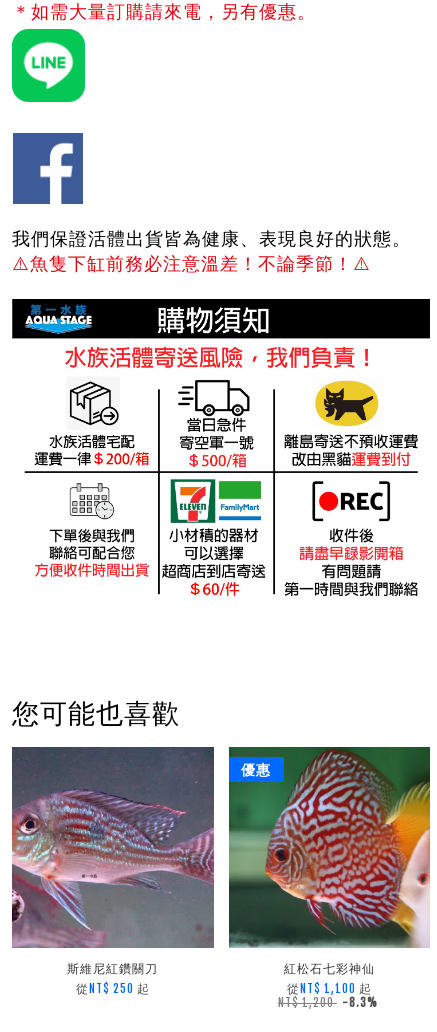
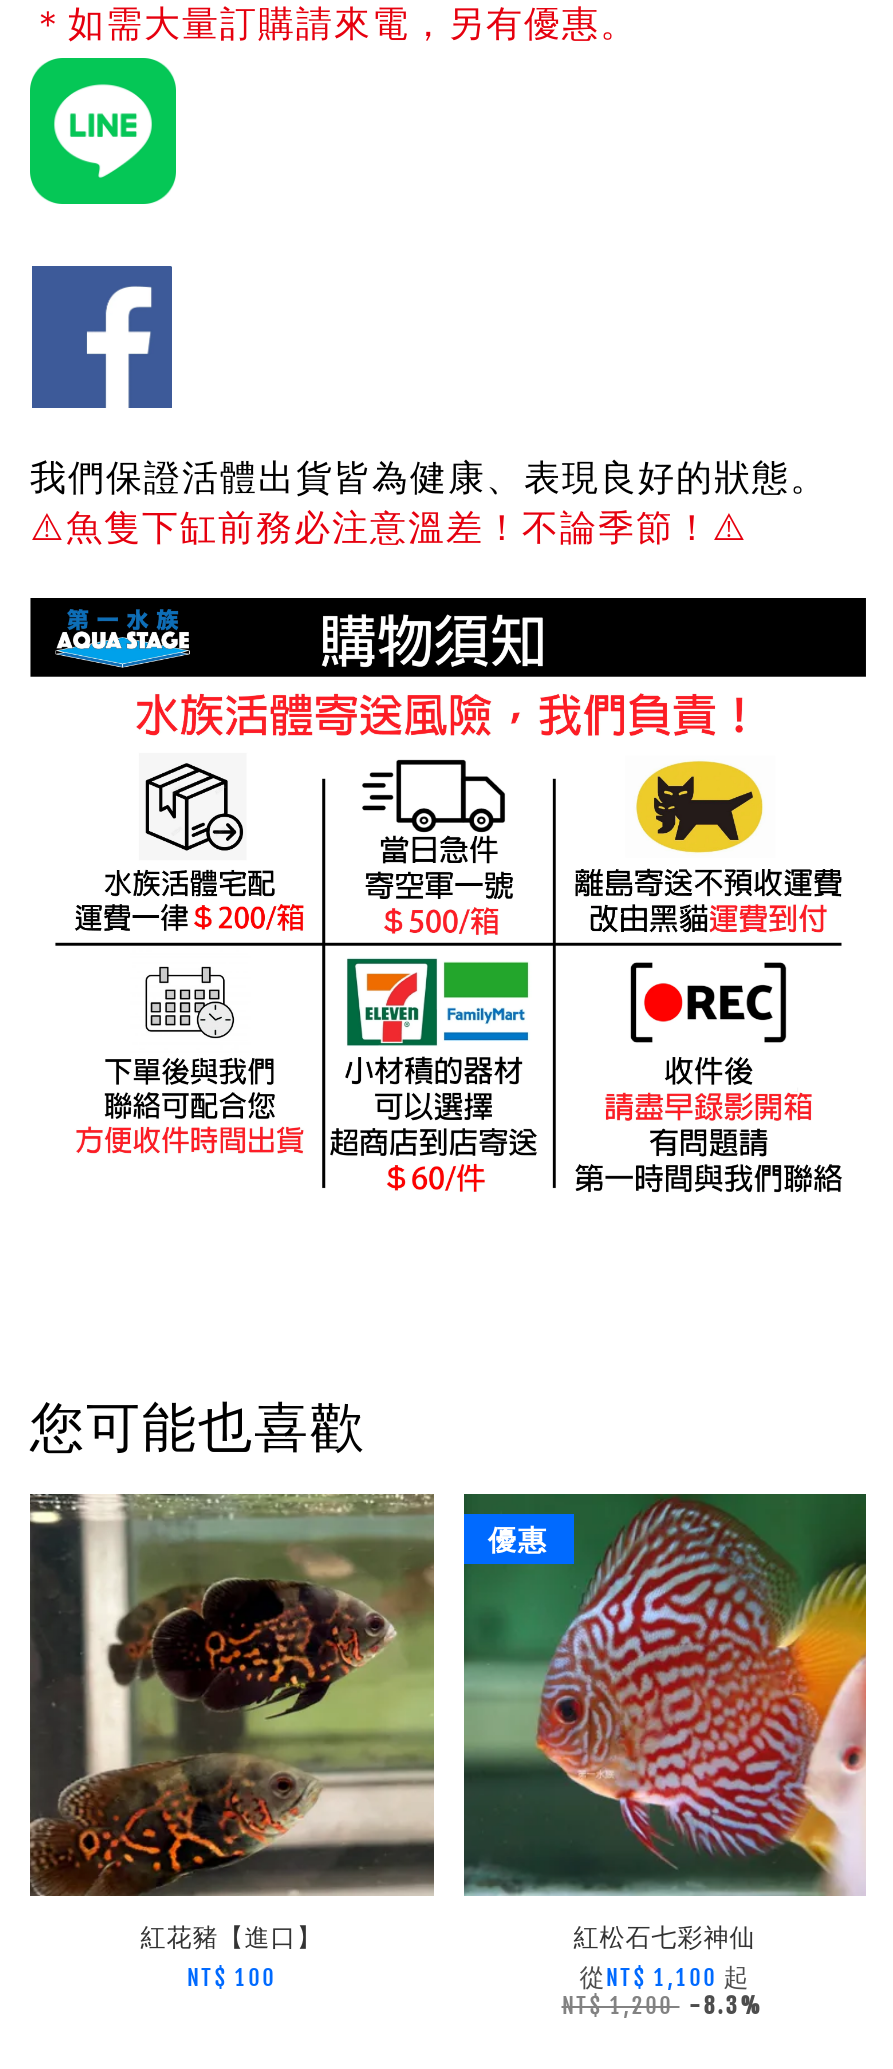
- [image]
- 斯維尼紅鑽關刀
- 從NT$ 250起
+ [image]
+ 紅花豬【進口】
+ NT$ 100
